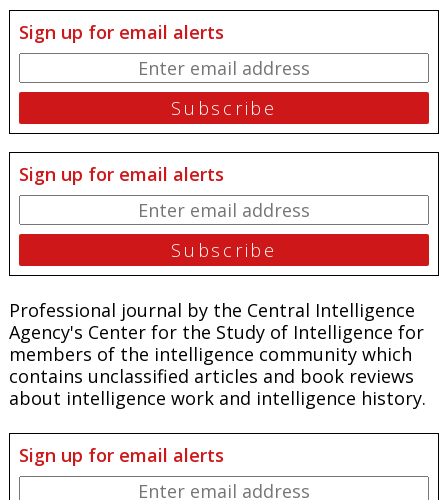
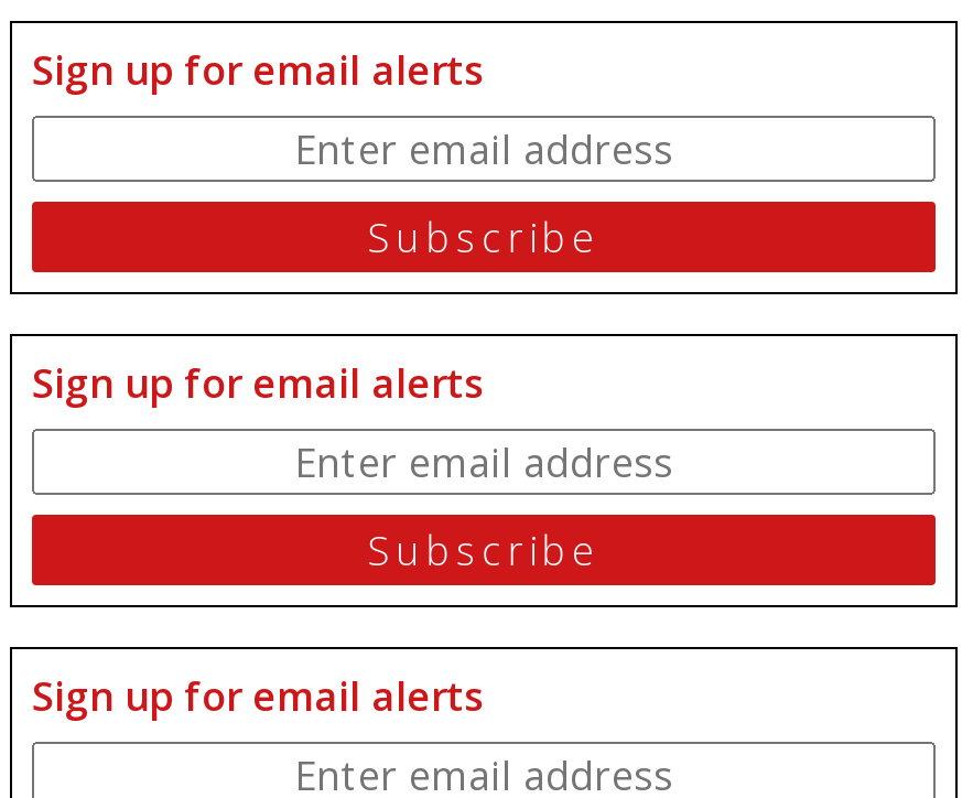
- Professional journal by the Central Intelligence
- Agency's Center for the Study of Intelligence for
- members of the intelligence community which
- contains unclassified articles and book reviews
- about intelligence work and intelligence history.
